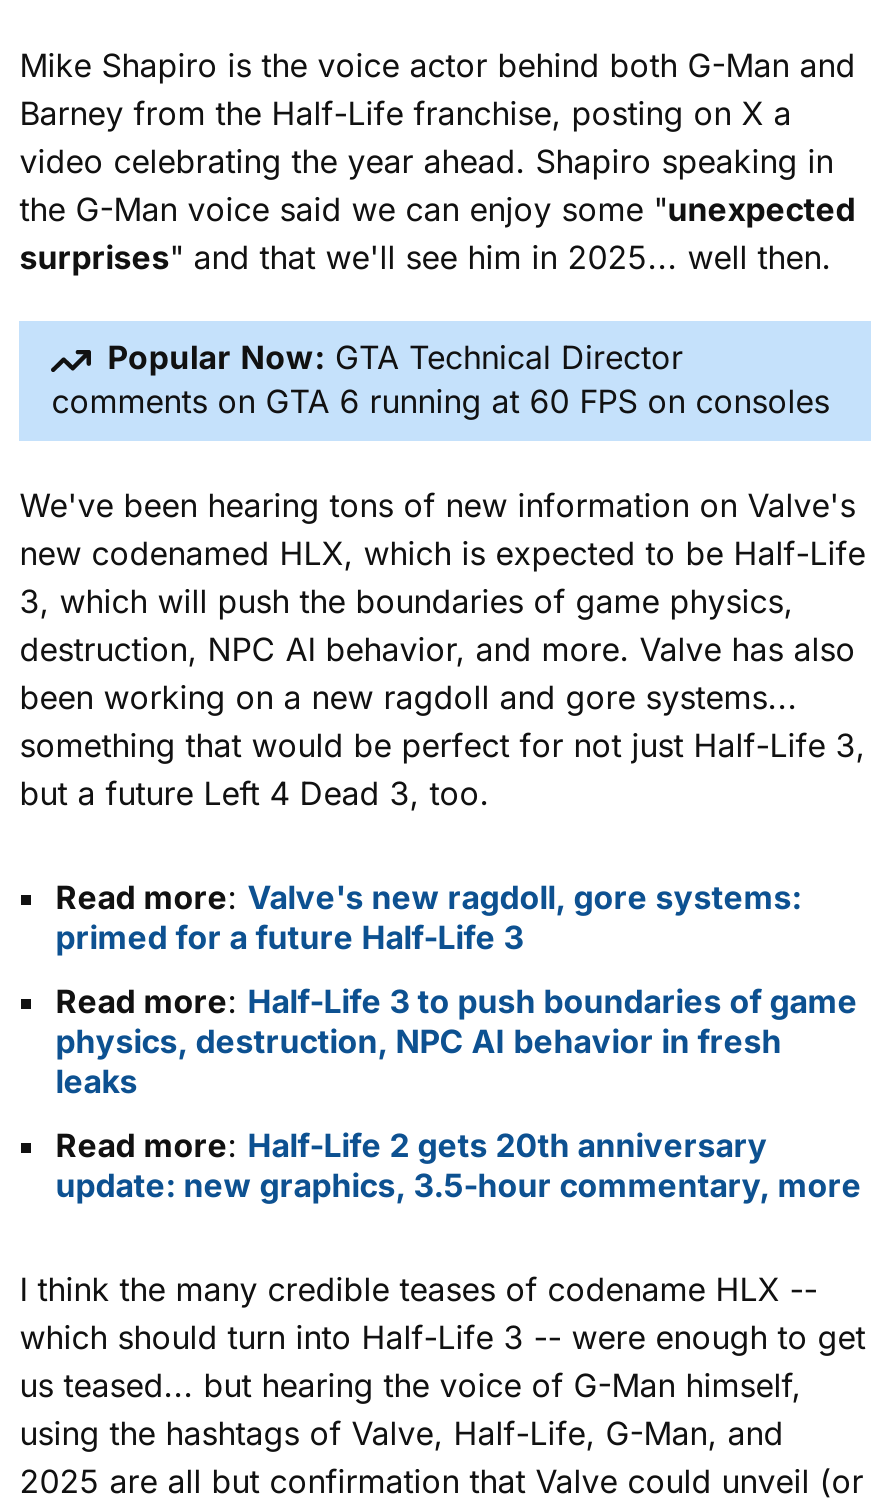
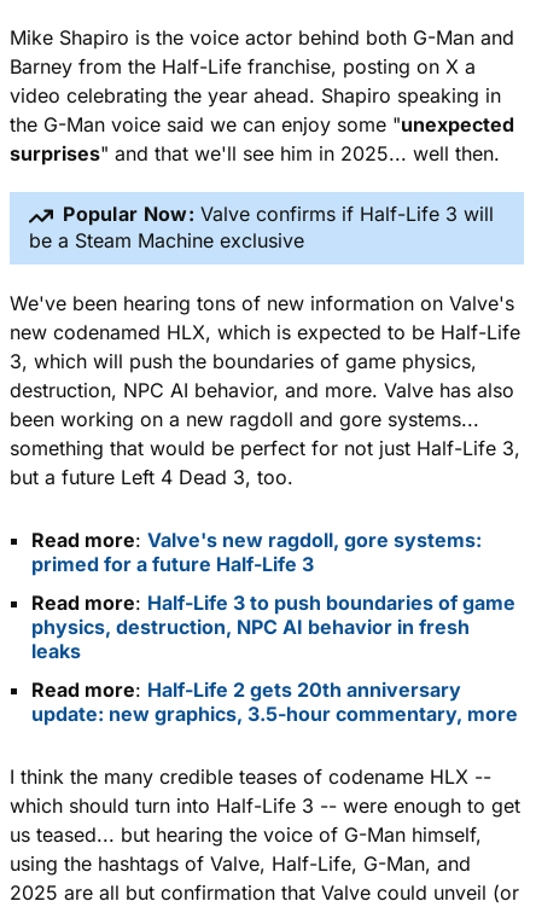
- Popular Now: GTA Technical Director
- comments on GTA 6 running at 60 FPS on consoles
+ Popular Now: Valve confirms if Half-Life 3 will
+ be a Steam Machine exclusive
